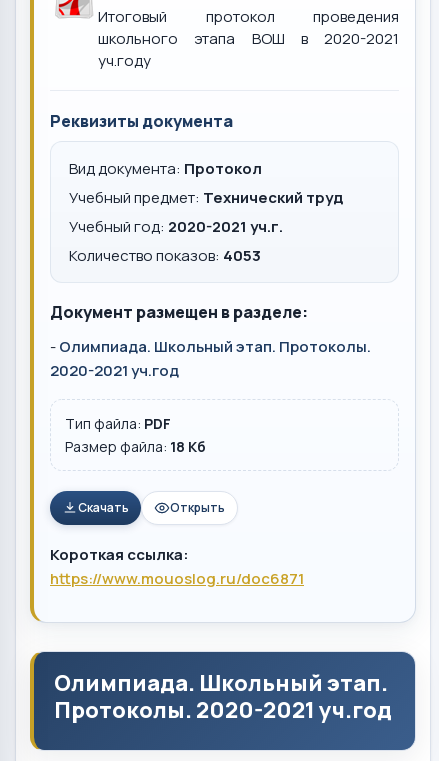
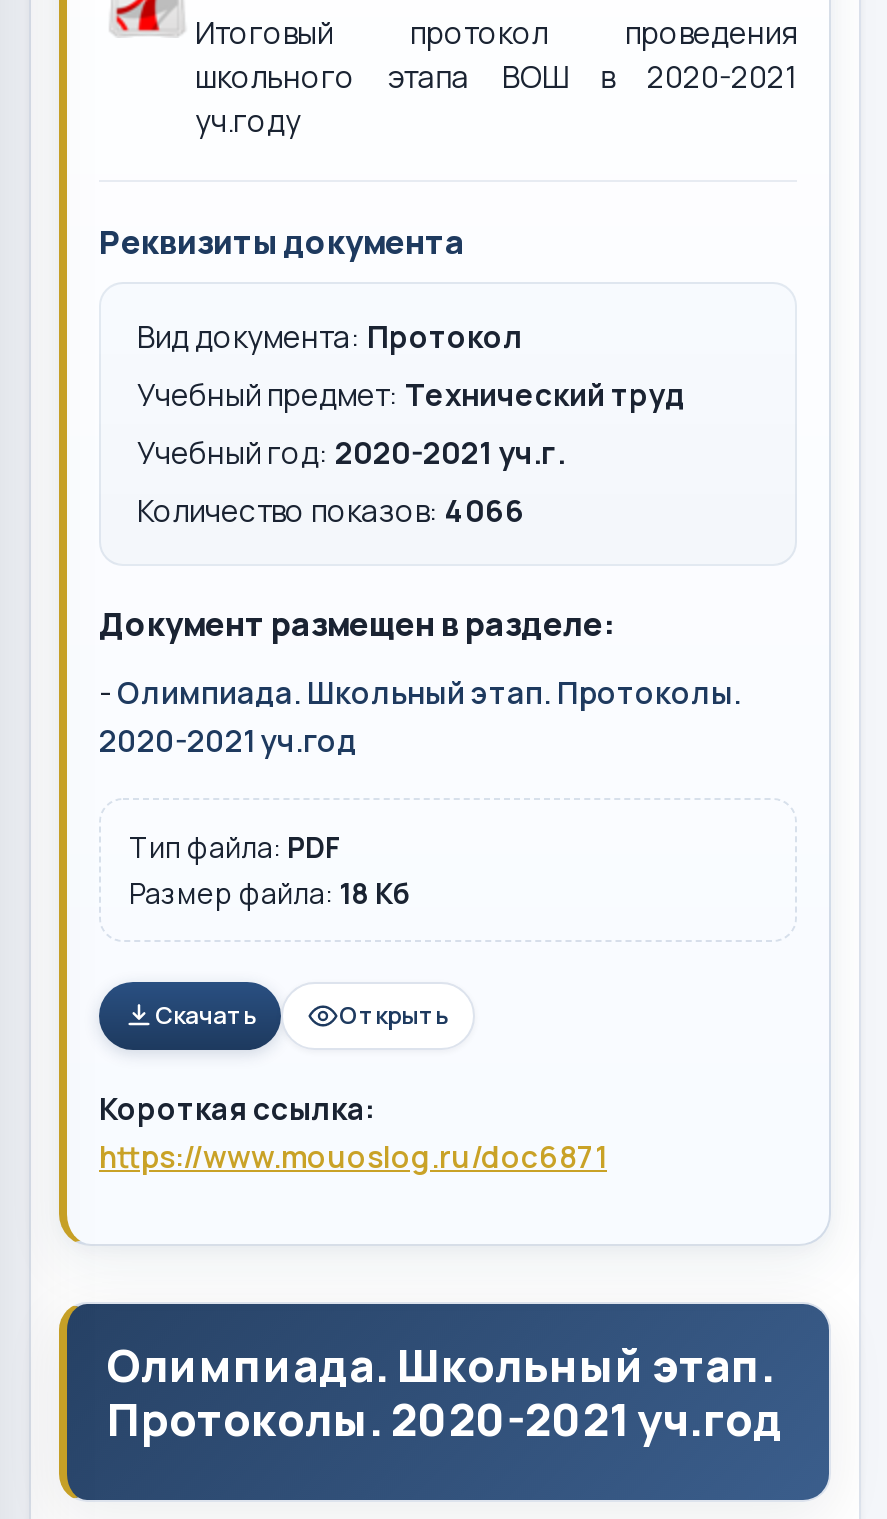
- Количество показов: 4053
+ Количество показов: 4066
